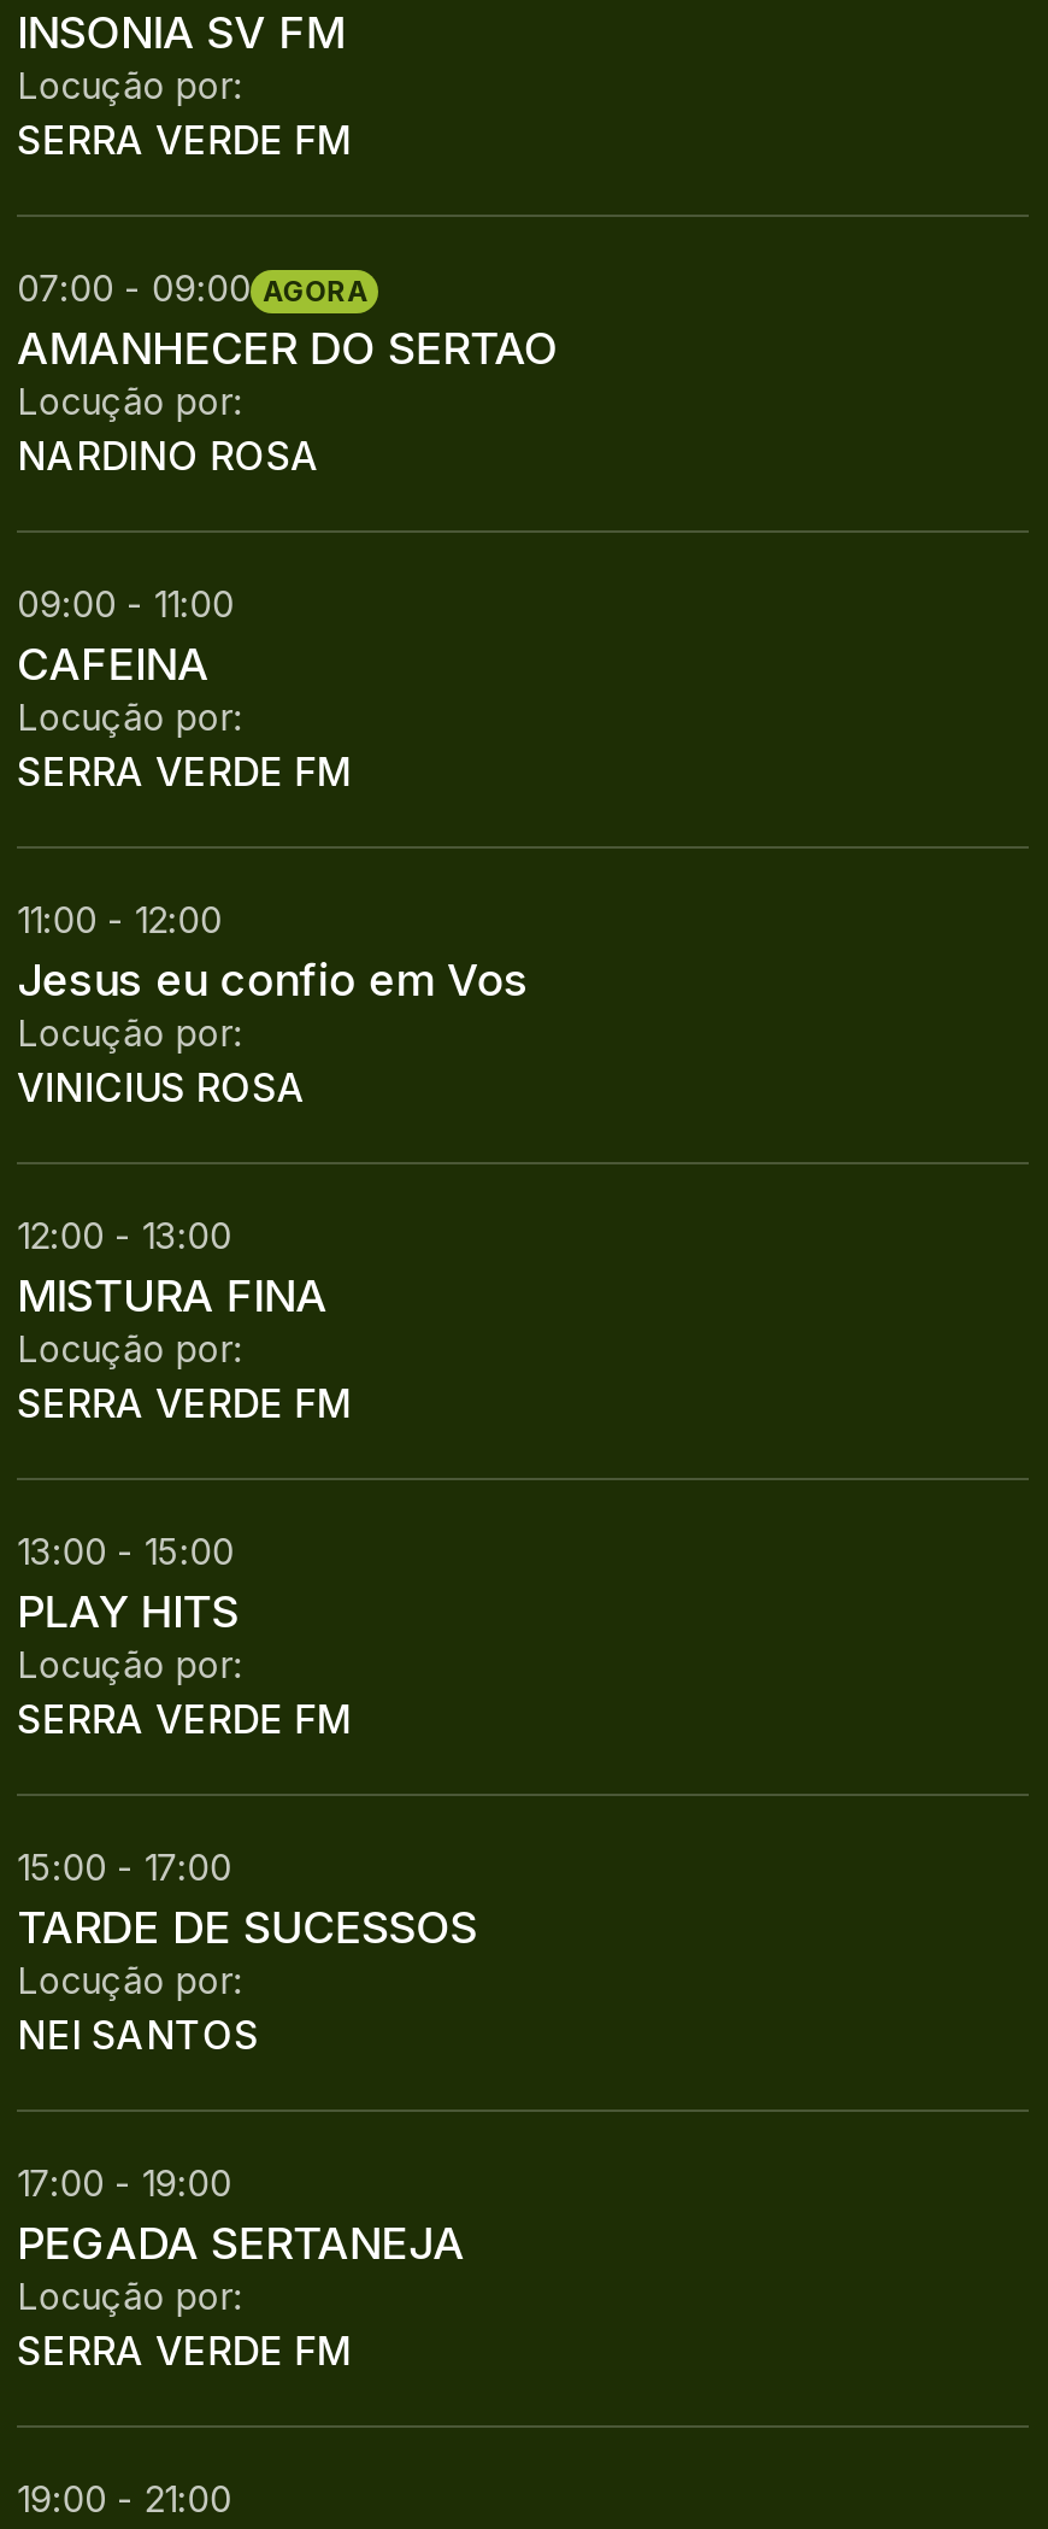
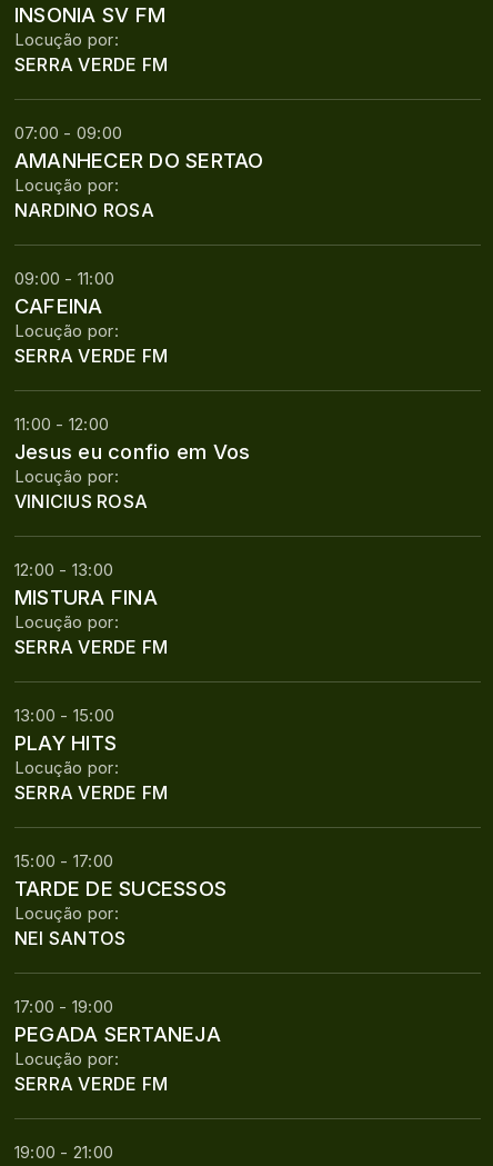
- 07:00 - 09:00 AGORA
+ 07:00 - 09:00
